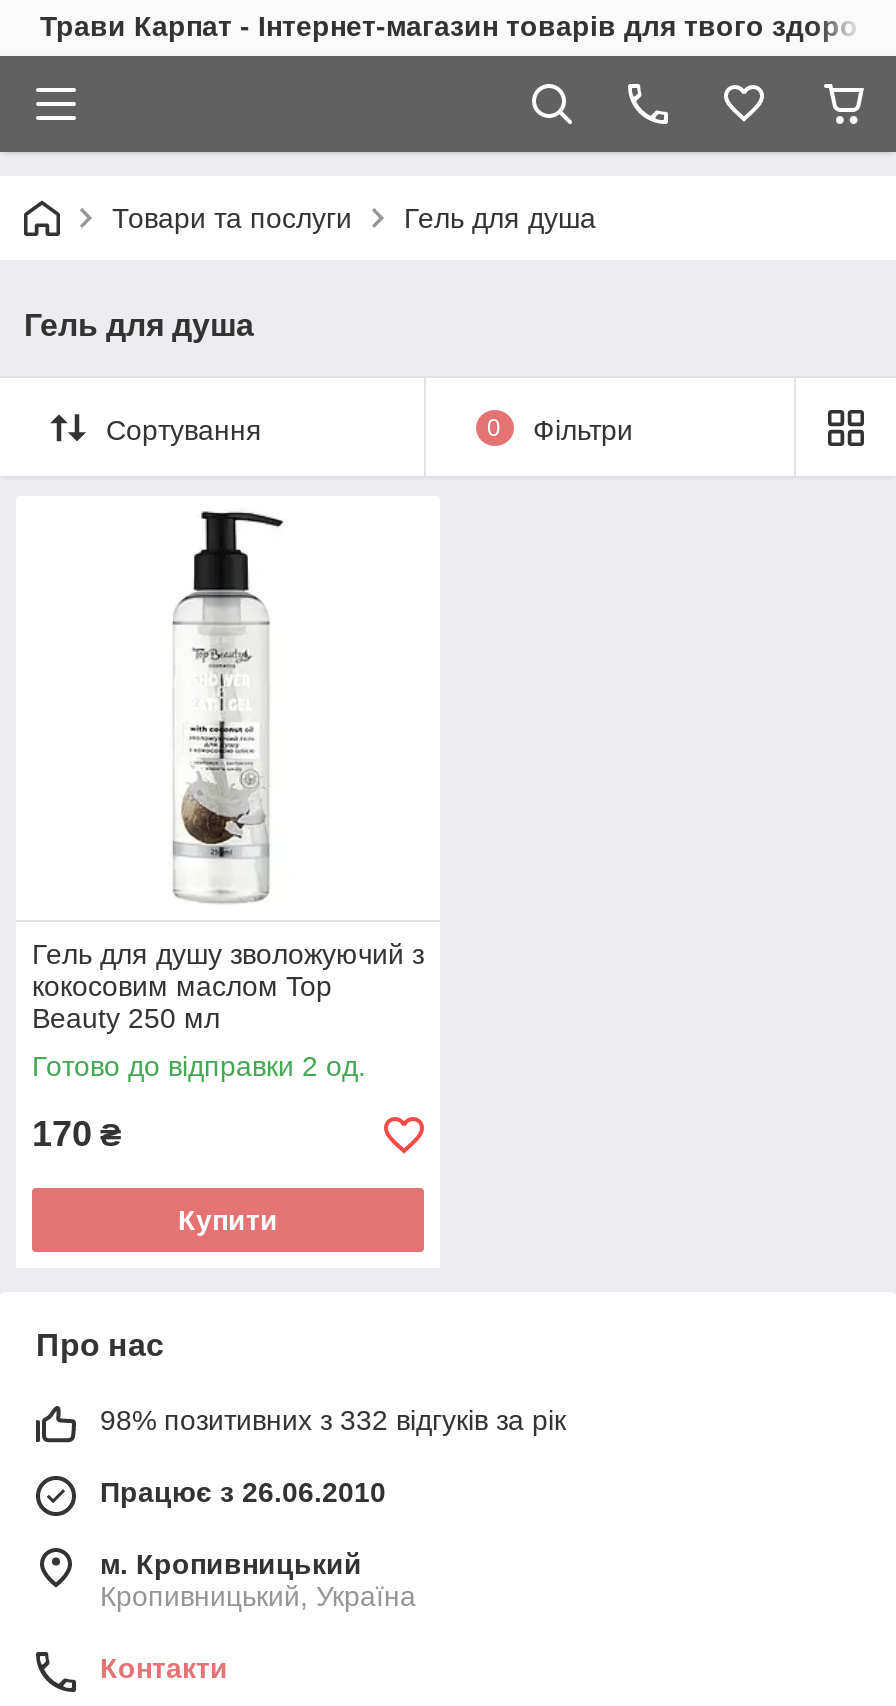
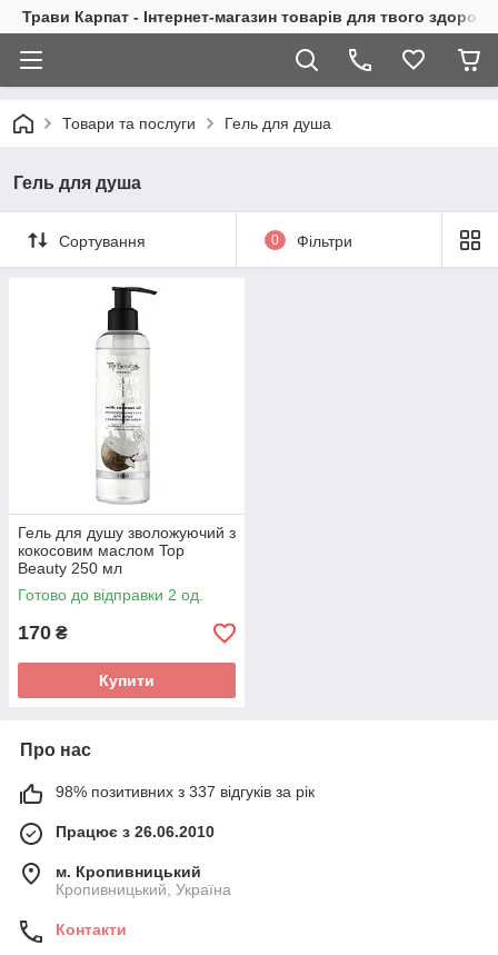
- 98% позитивних з 332 відгуків за рік
+ 98% позитивних з 337 відгуків за рік
